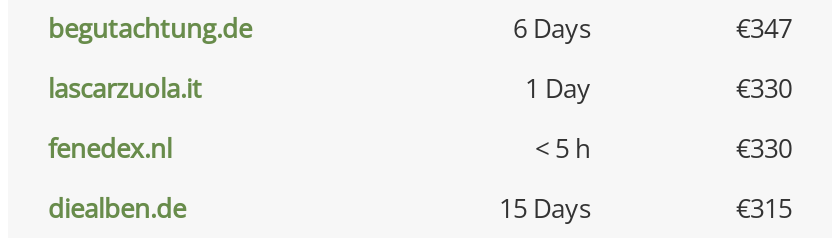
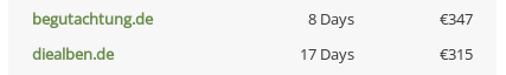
- 6 Days
+ 8 Days

- lascarzuola.it
- 1 Day
- €330
- fenedex.nl
- < 5 h
- €330

- 15 Days
+ 17 Days
